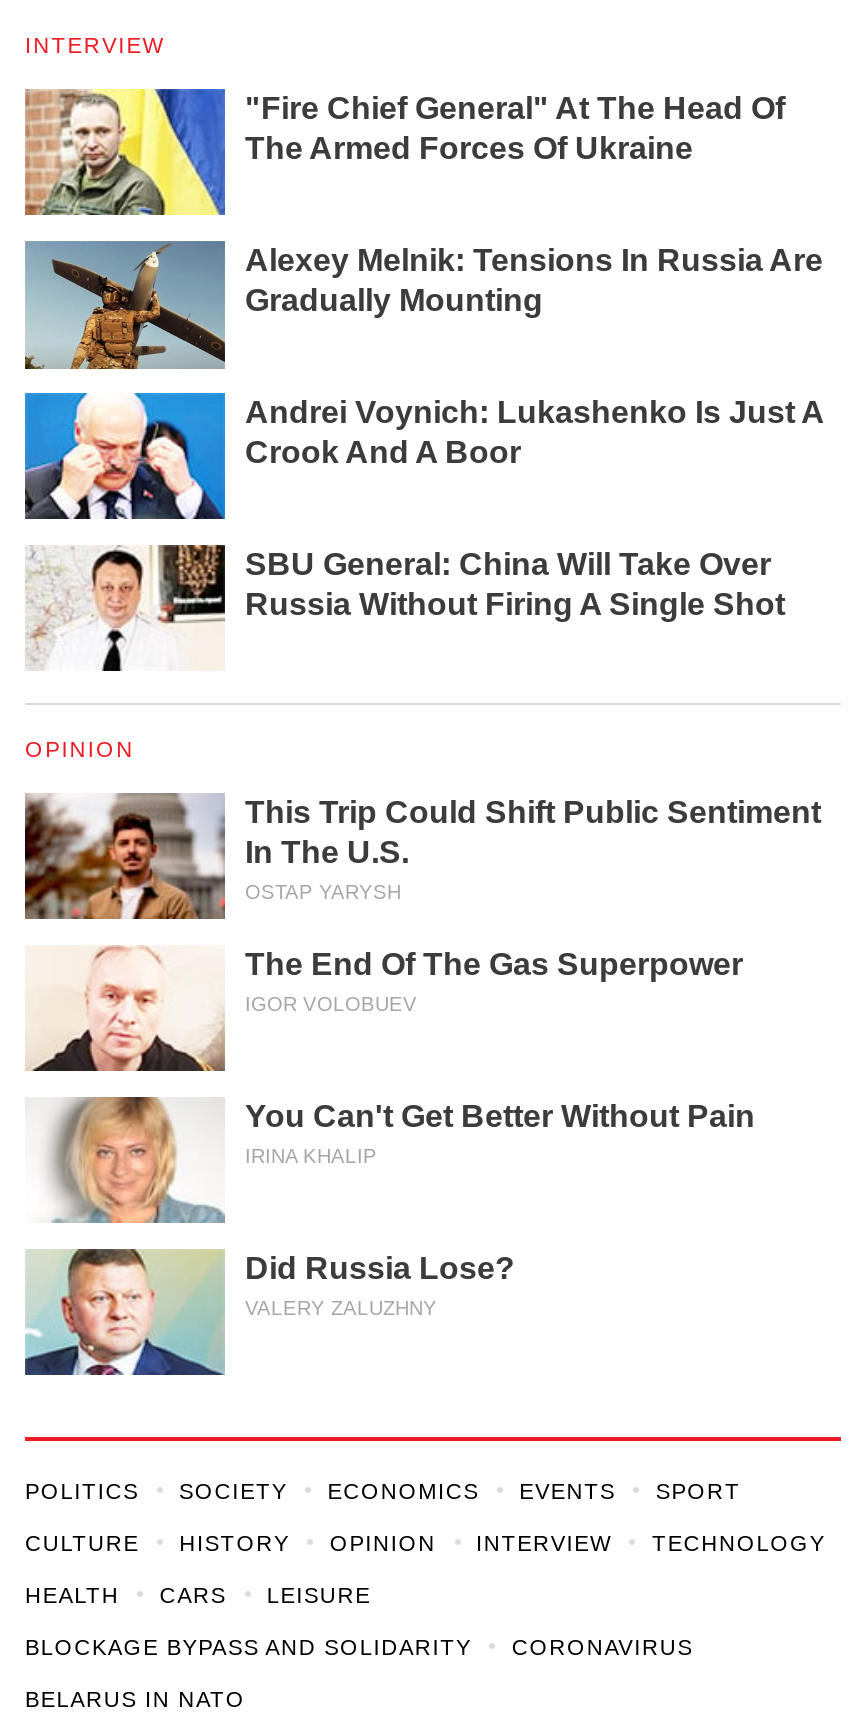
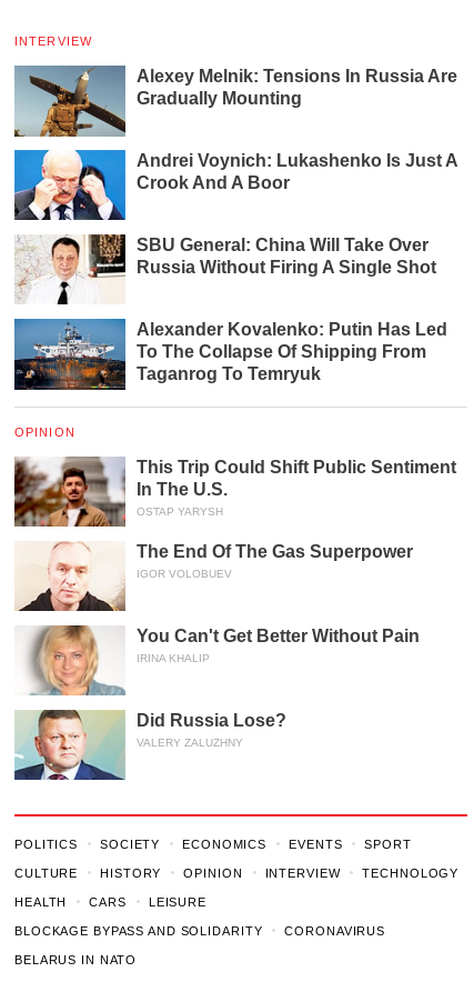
- [image]
- "Fire Chief General" At The Head Of
- The Armed Forces Of Ukraine

moved up: [image] | Alexey Melnik: Tensions In Russia Are | Gradually Mounting | Andrei Voynich: Lukashenko Is Just A | Crook And A Boor | SBU General: China Will Take Over | Russia Without Firing A Single Shot

+ [image]
+ Alexander Kovalenko: Putin Has Led
+ To The Collapse Of Shipping From
+ Taganrog To Temryuk
